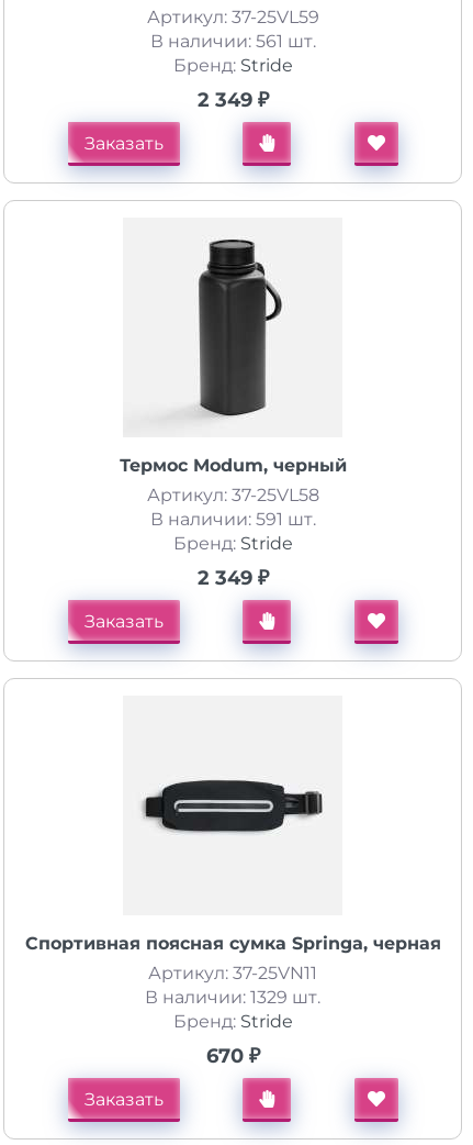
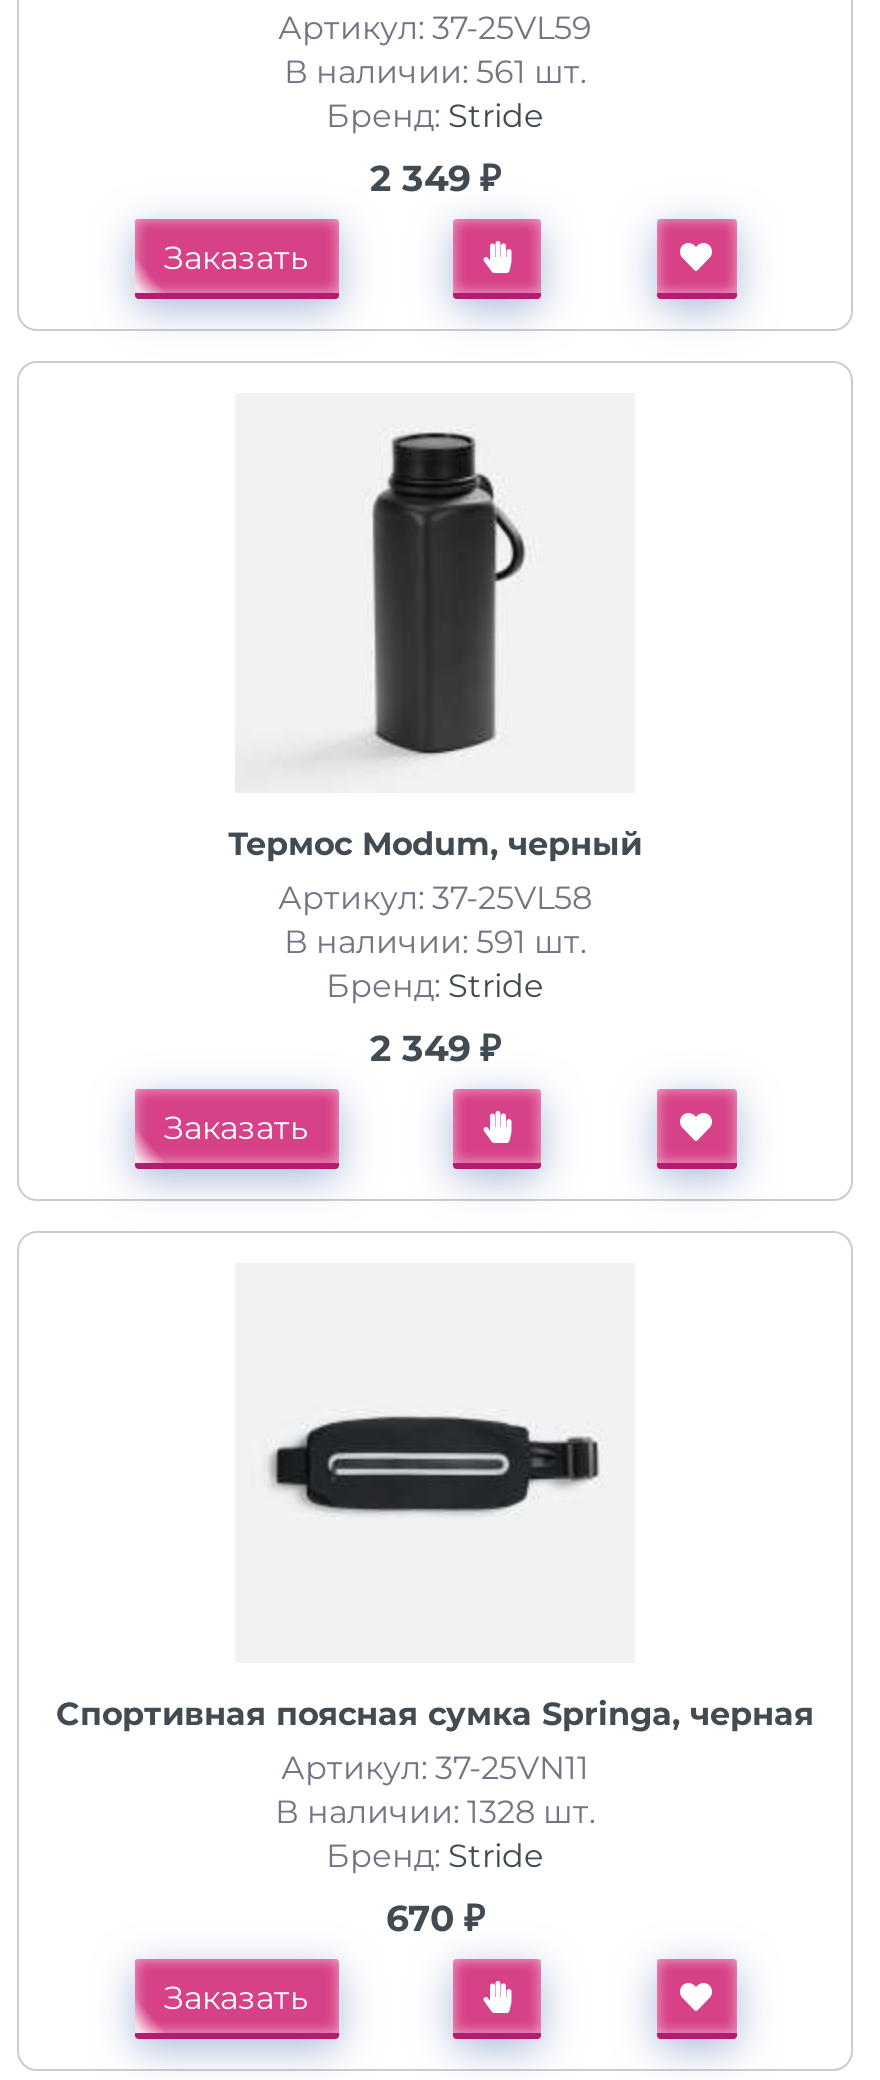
- В наличии: 1329 шт.
+ В наличии: 1328 шт.
